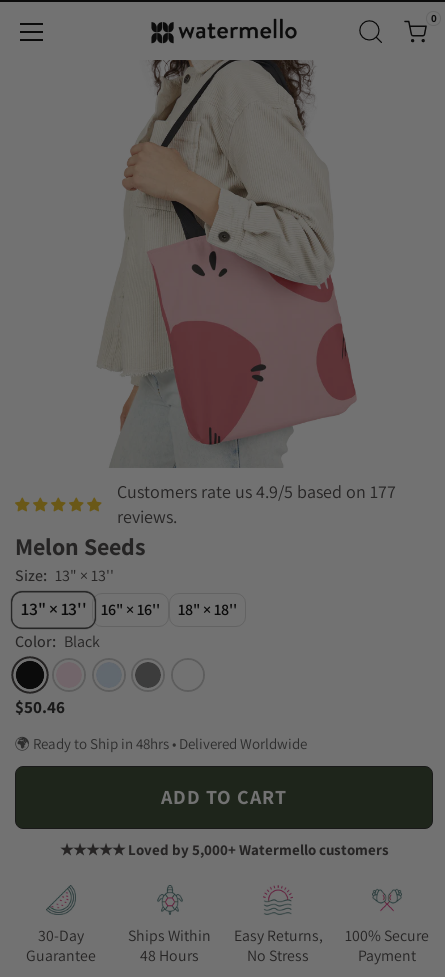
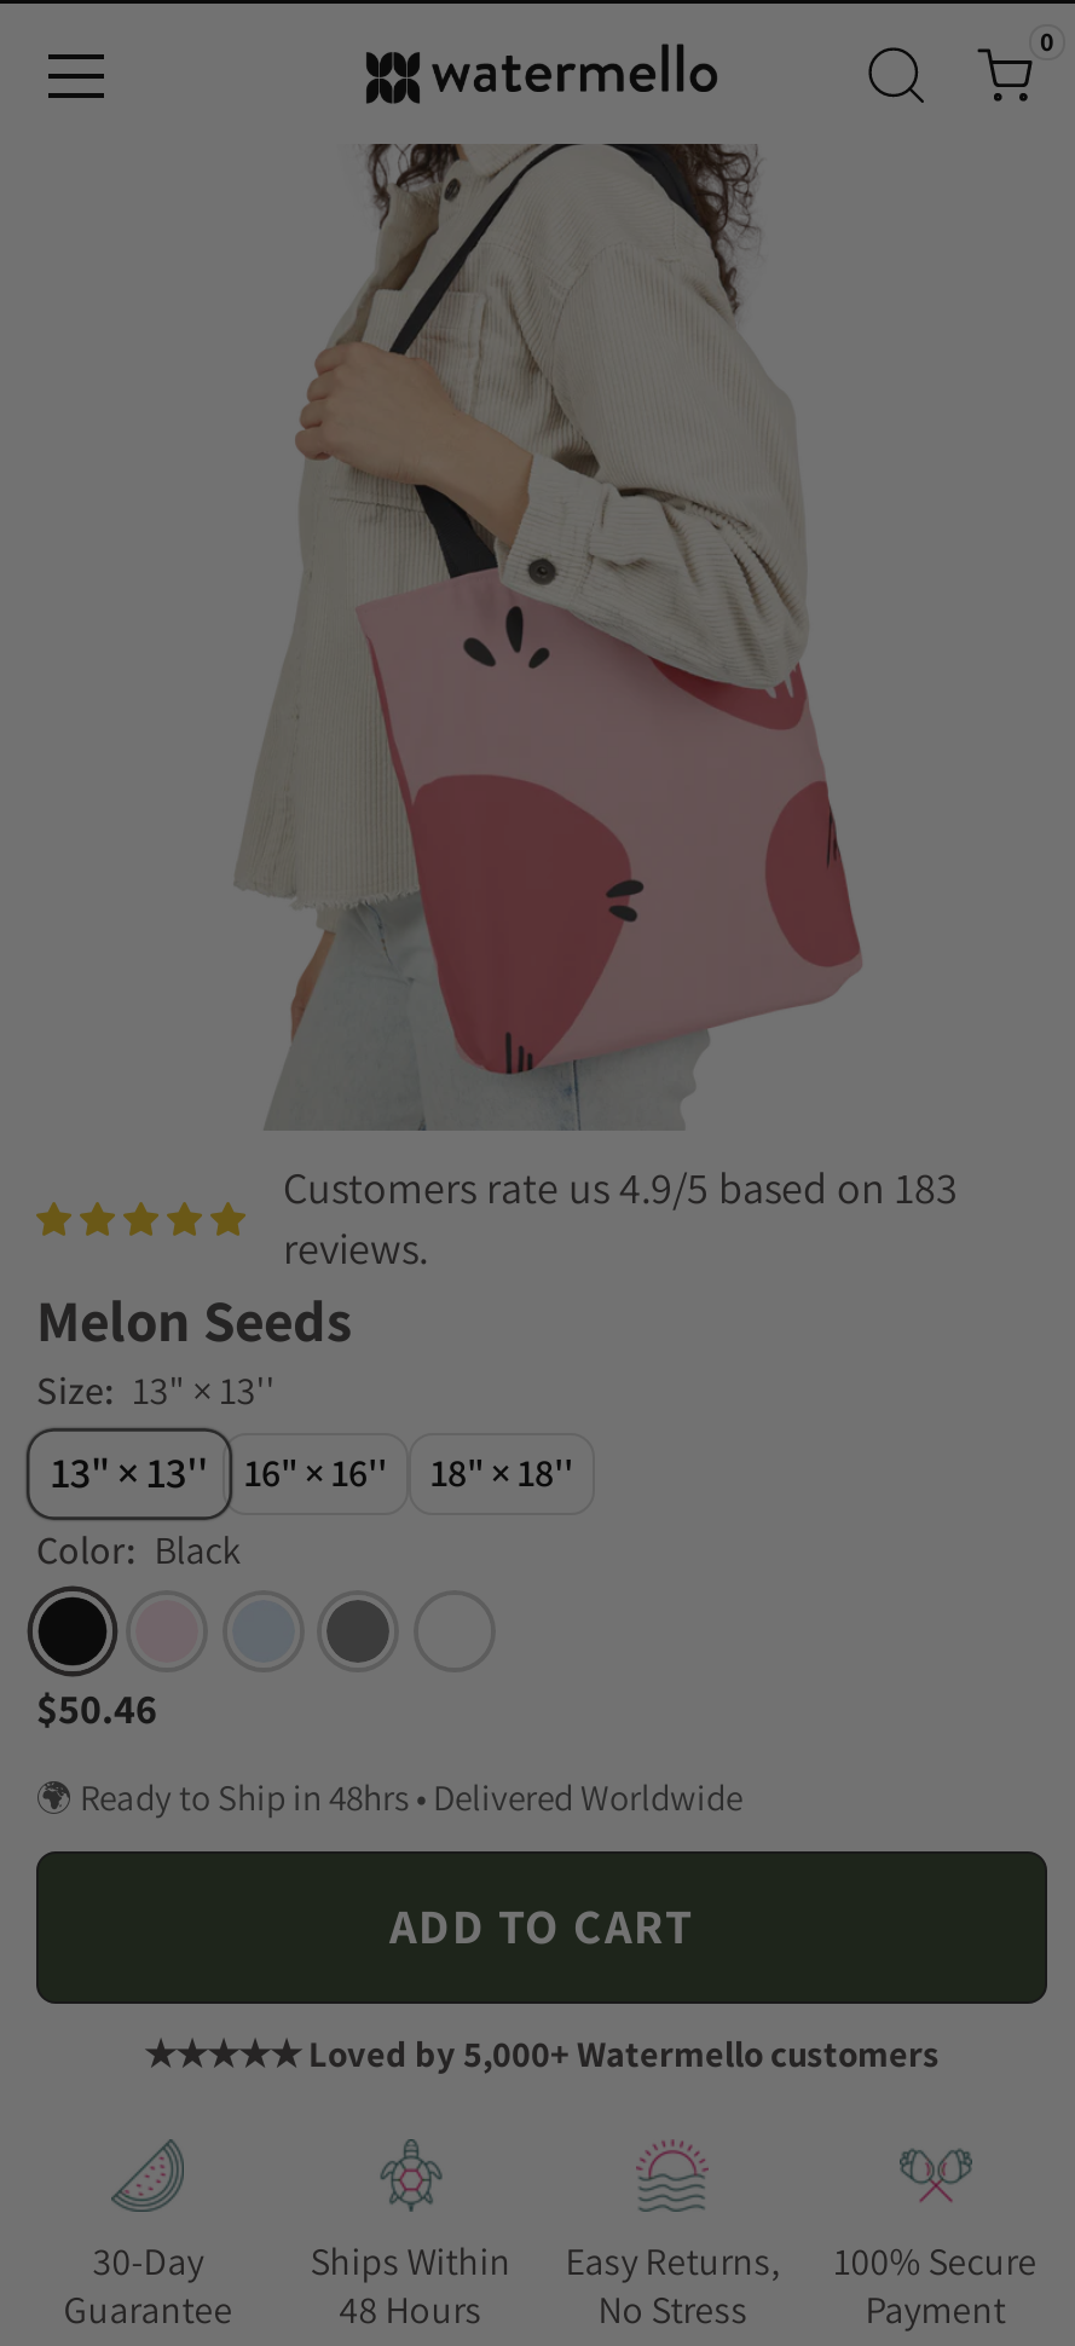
- Customers rate us 4.9/5 based on 177
+ Customers rate us 4.9/5 based on 183
